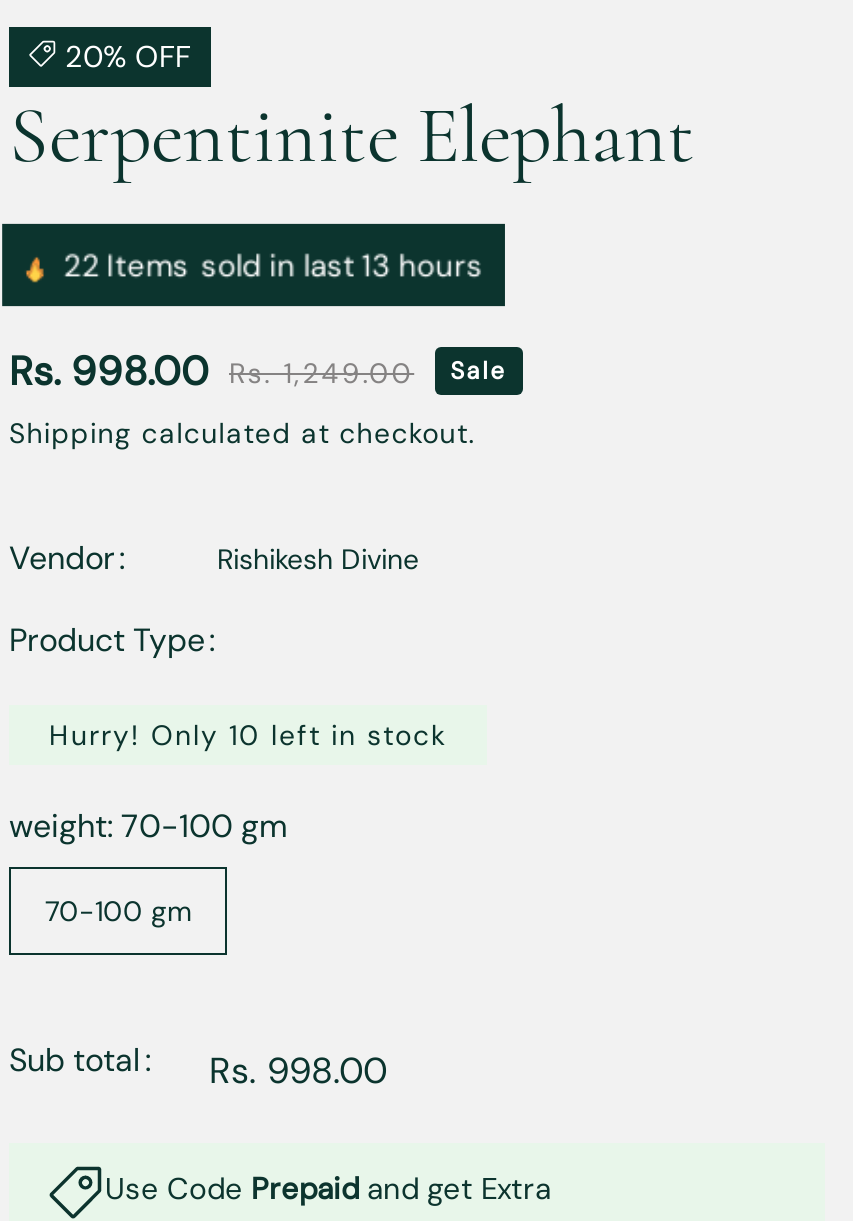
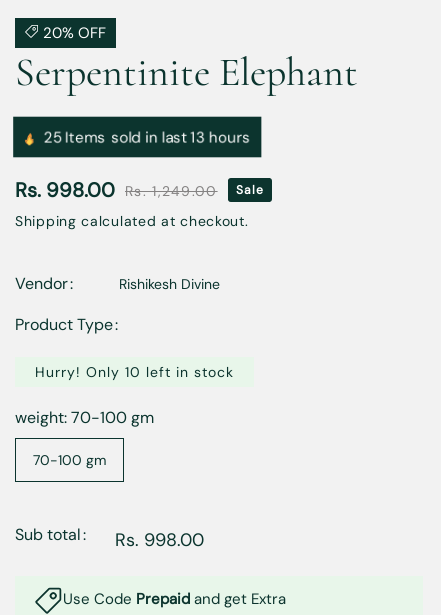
- 22 Items sold in last 13 hours
+ 25 Items sold in last 13 hours
